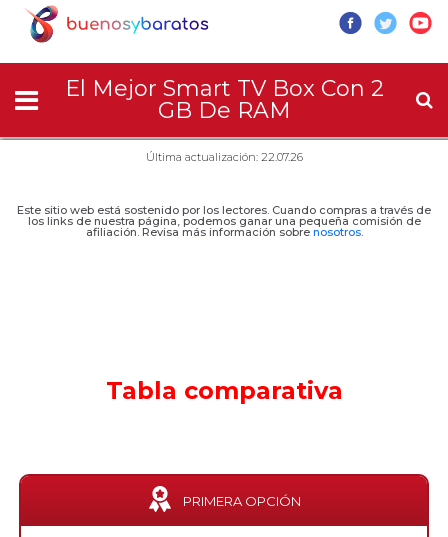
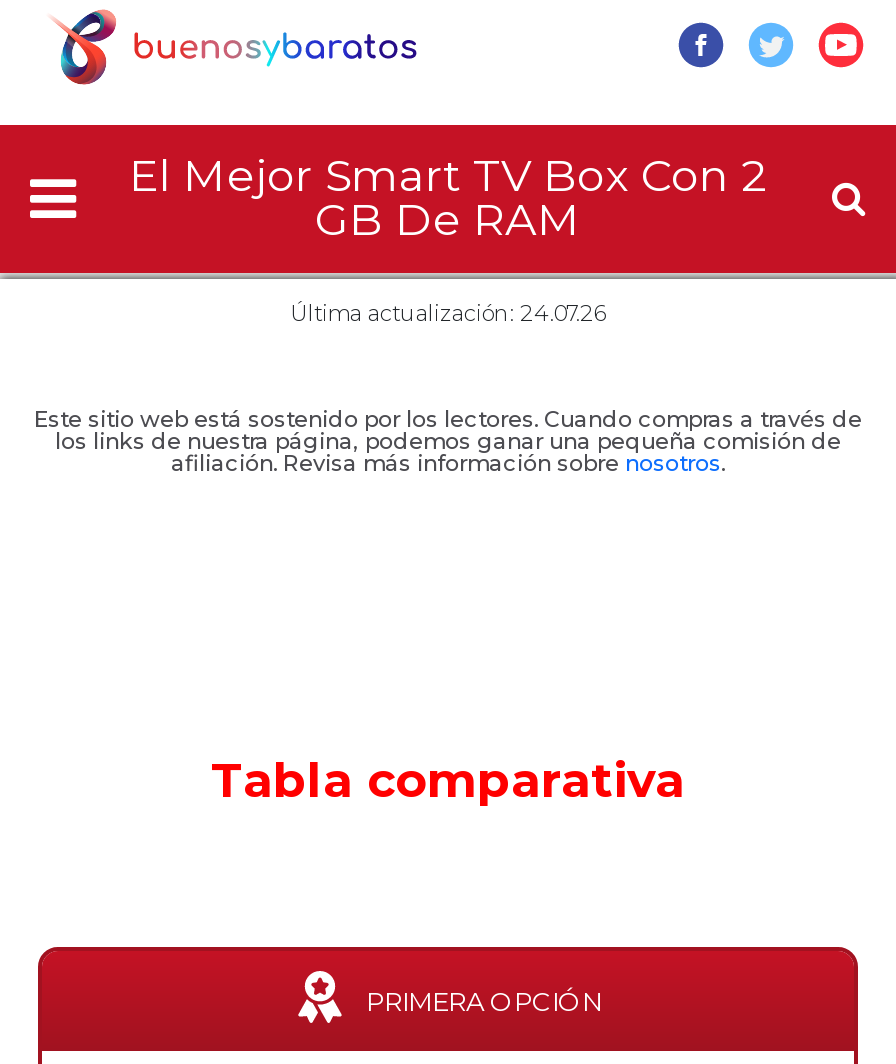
- Última actualización: 22.07.26
+ Última actualización: 24.07.26
